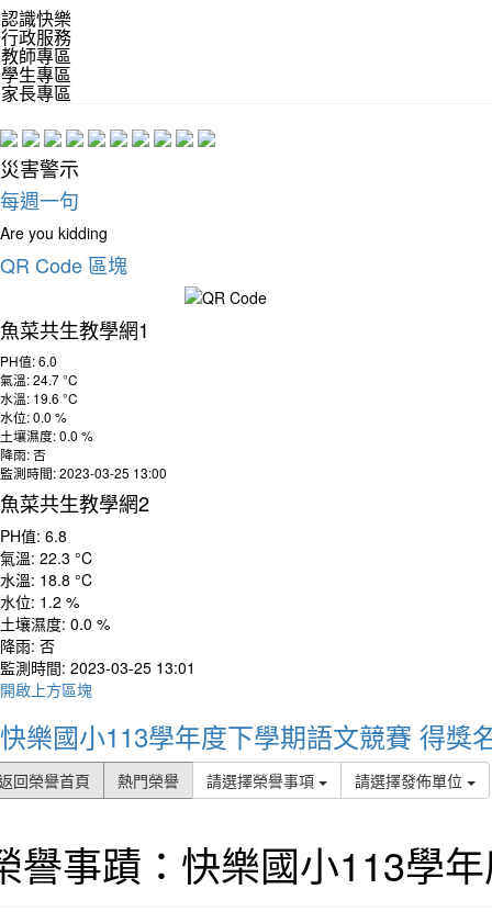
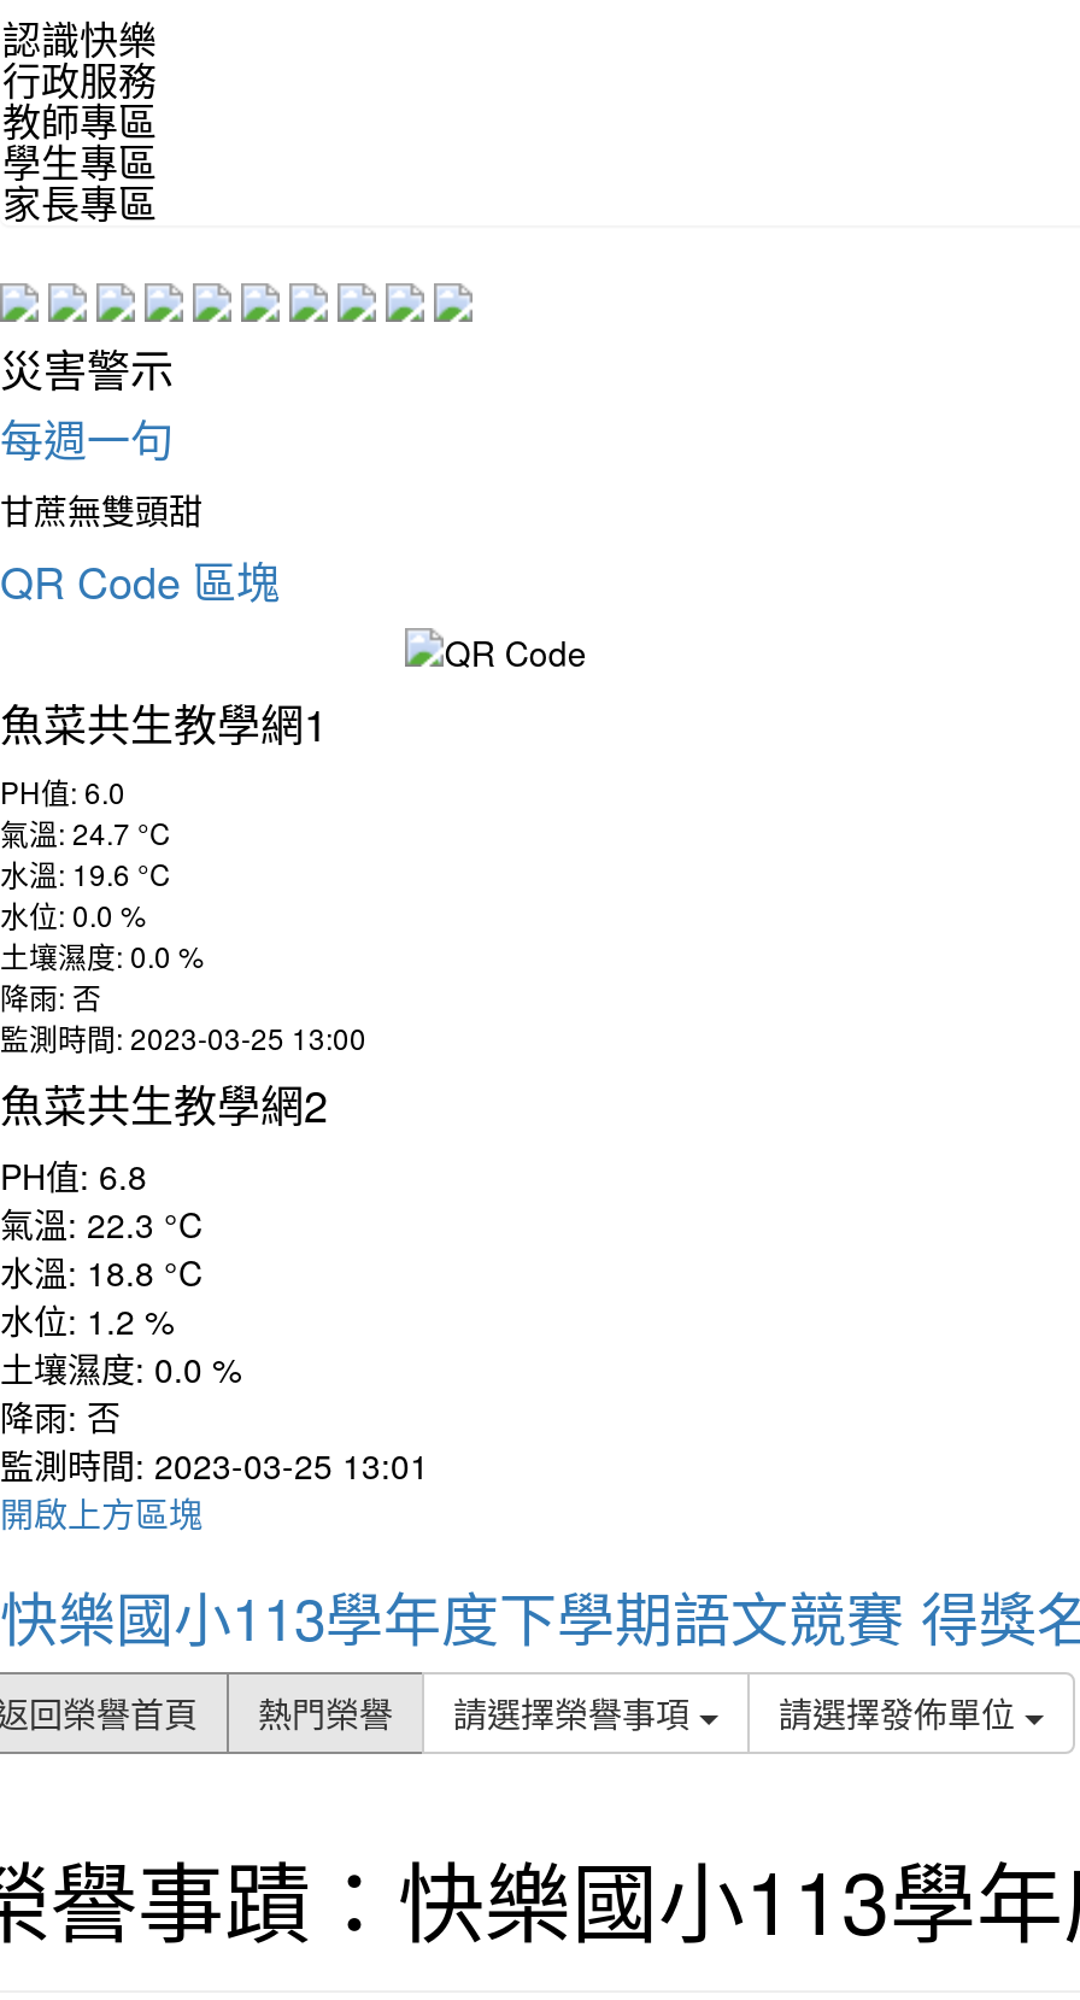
- Are you kidding
+ 甘蔗無雙頭甜
